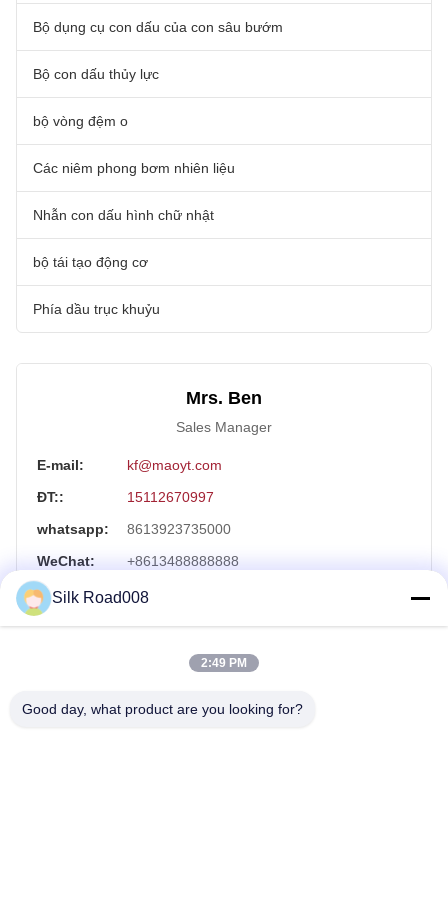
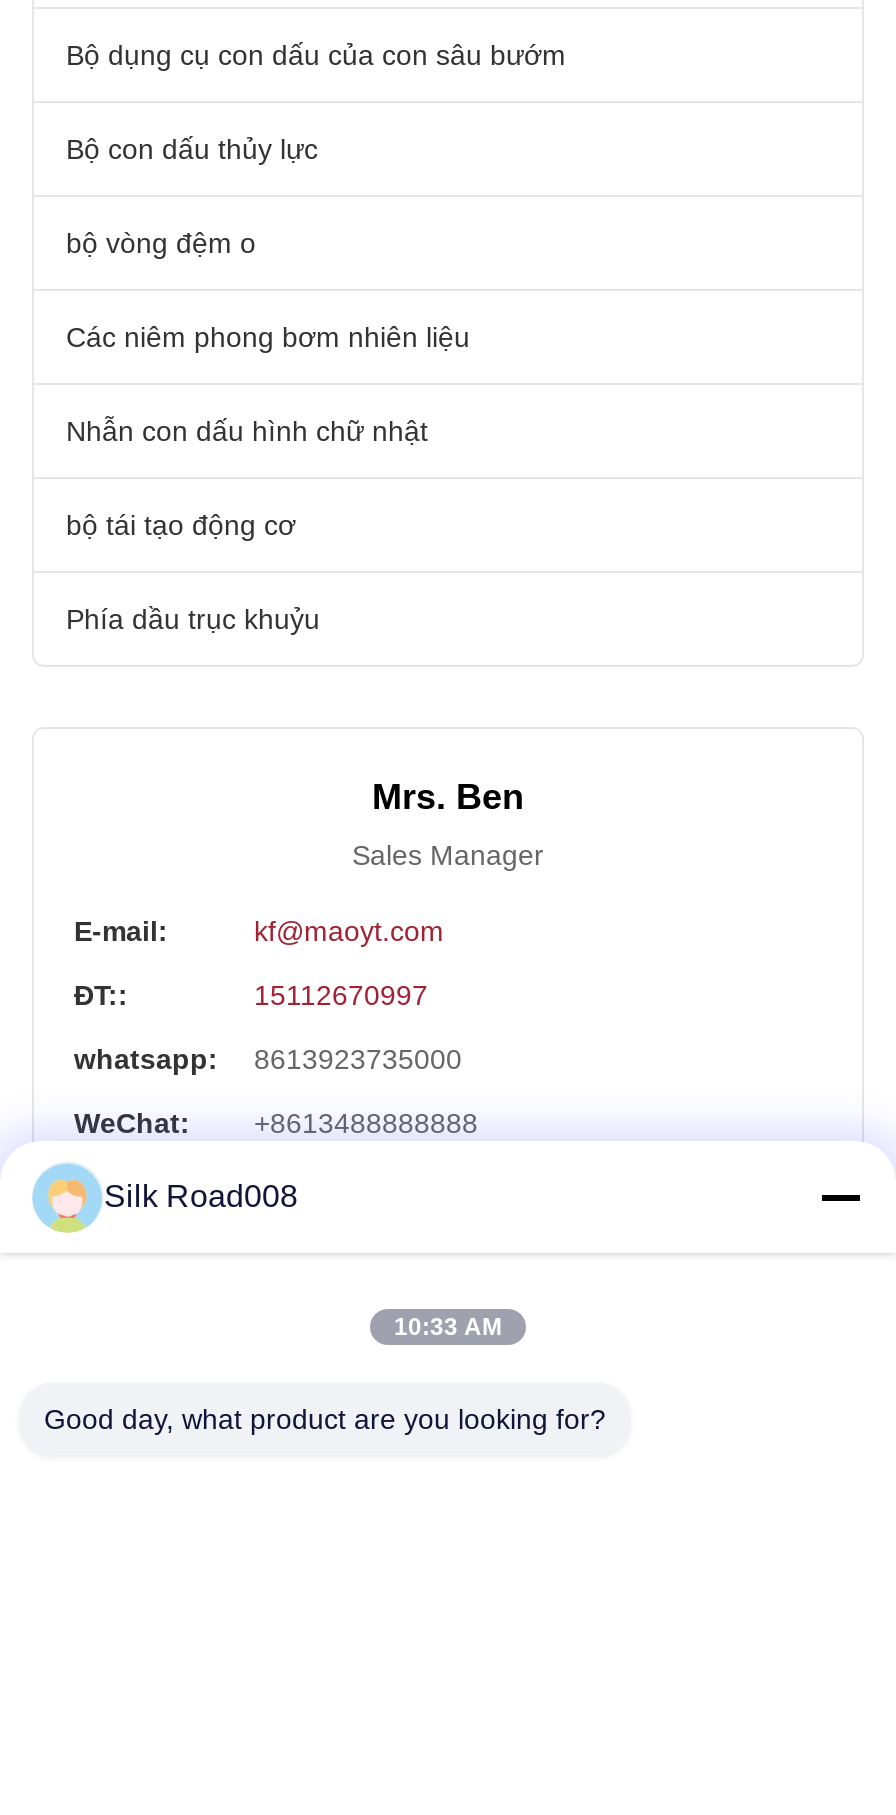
- 2:49 PM
+ 10:33 AM
